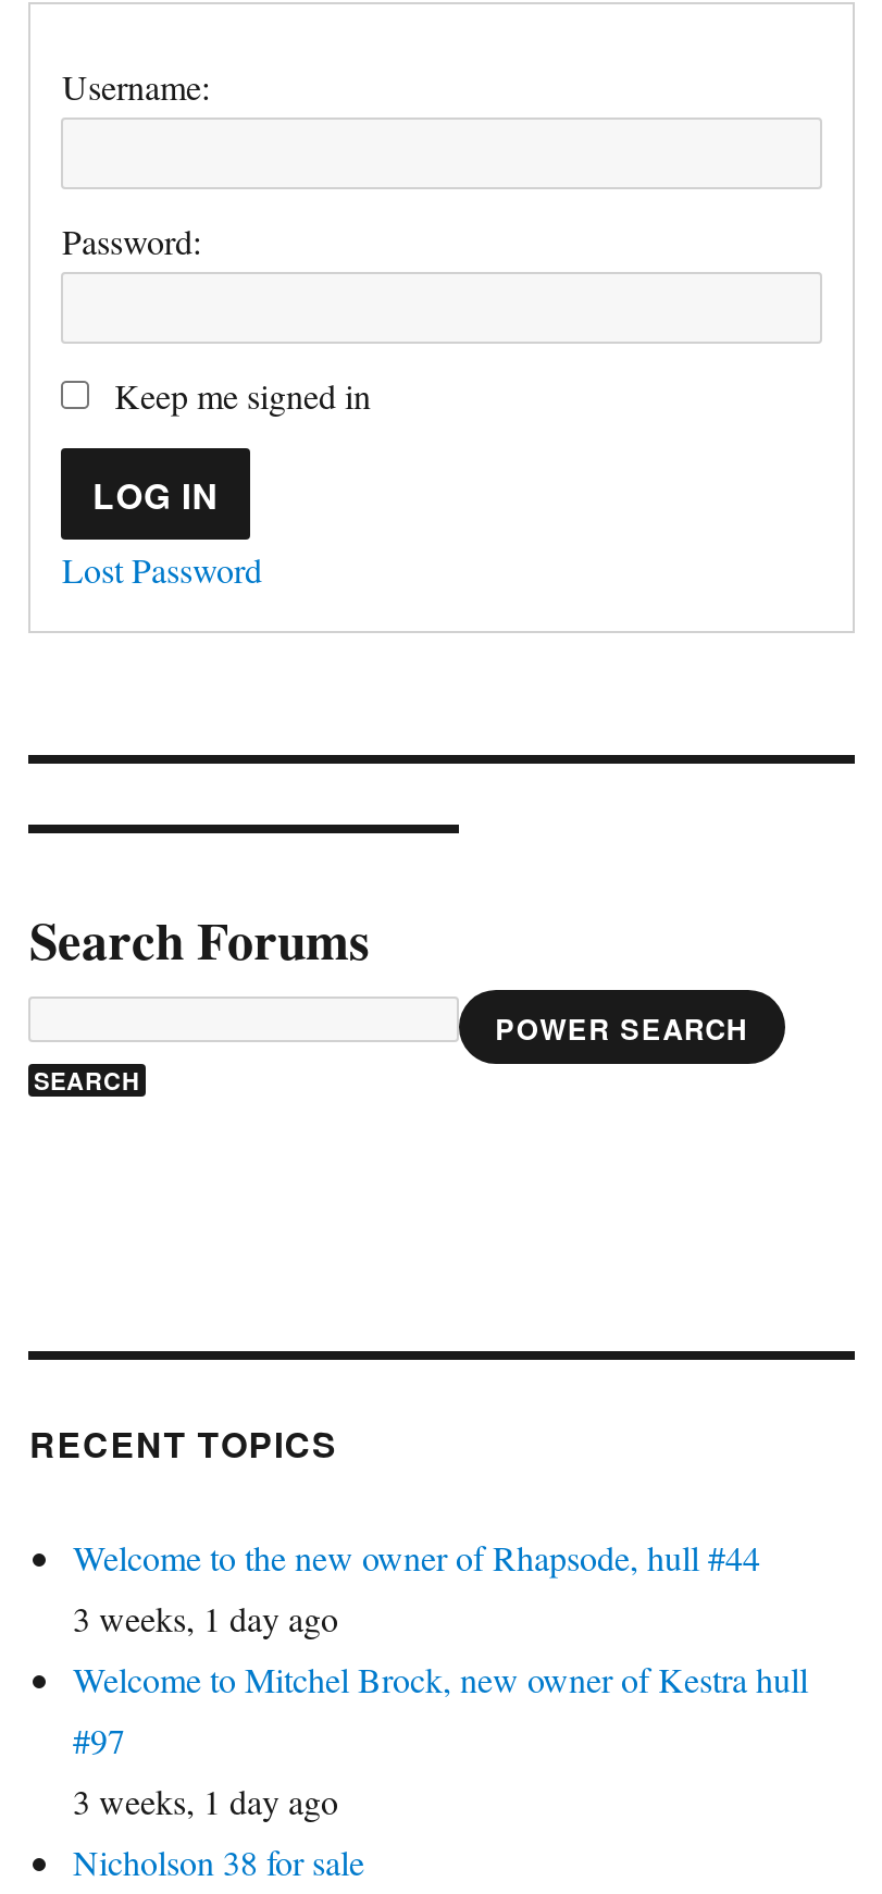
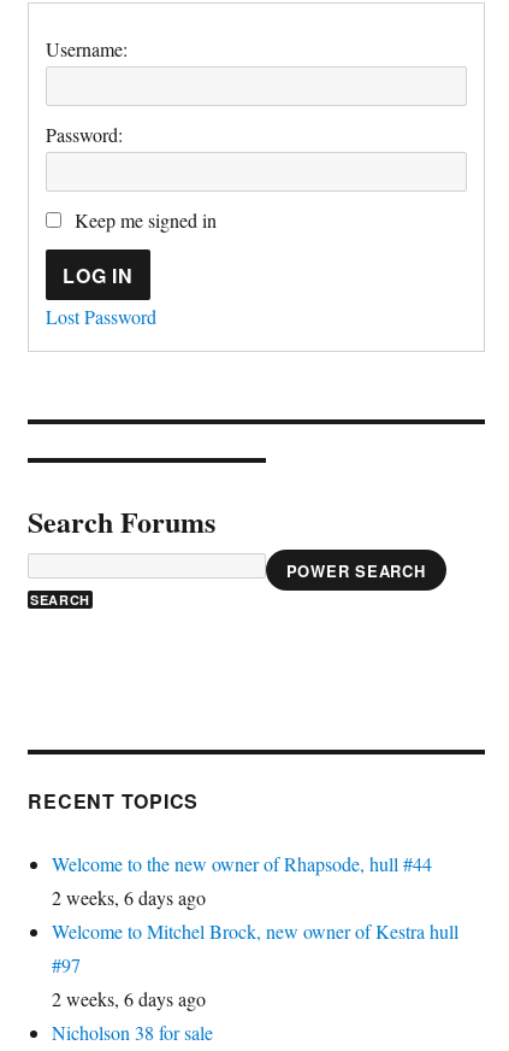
- 3 weeks, 1 day ago
+ 2 weeks, 6 days ago

- 3 weeks, 1 day ago
+ 2 weeks, 6 days ago
